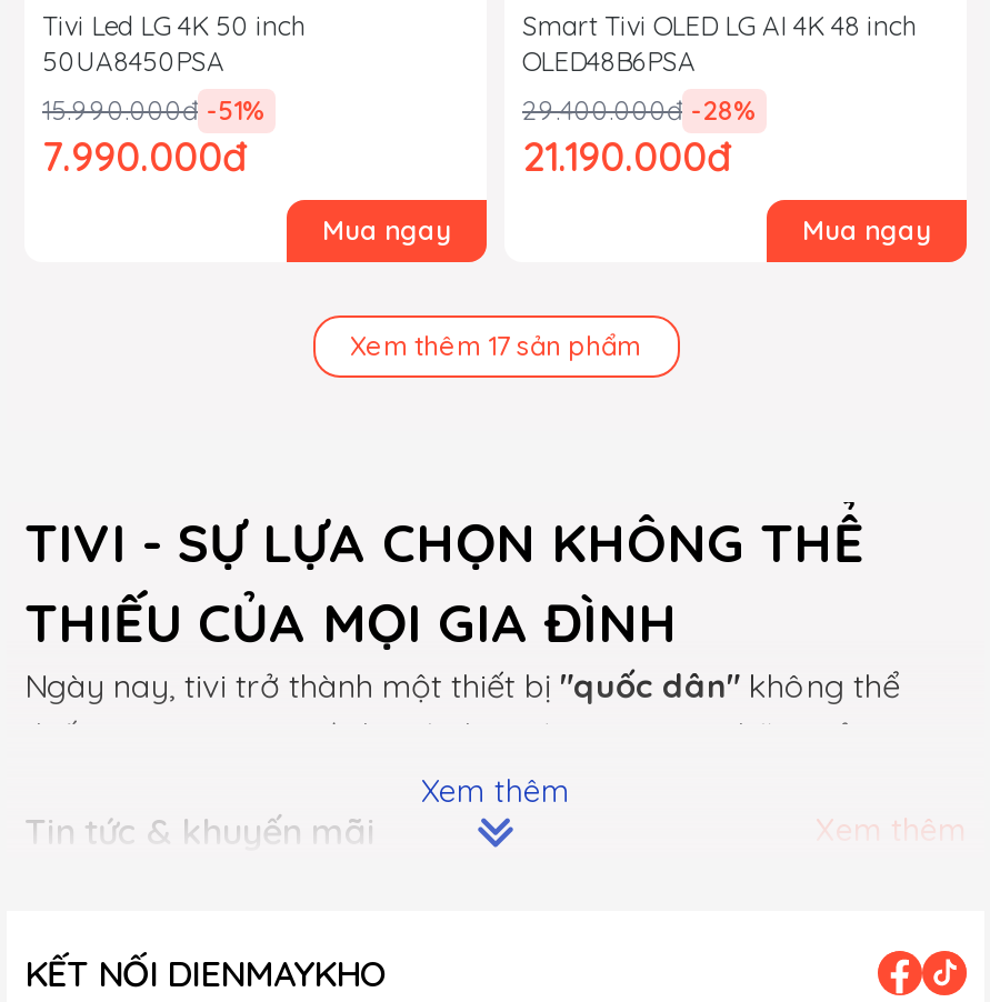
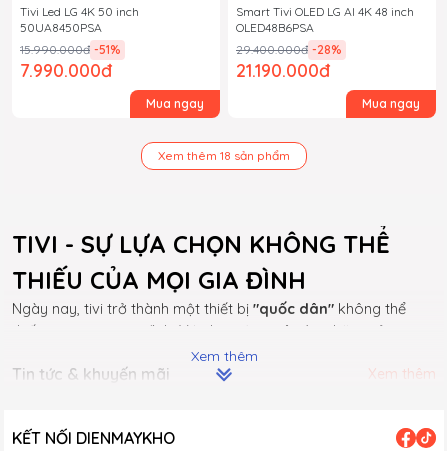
- Xem thêm 17 sản phẩm
+ Xem thêm 18 sản phẩm
